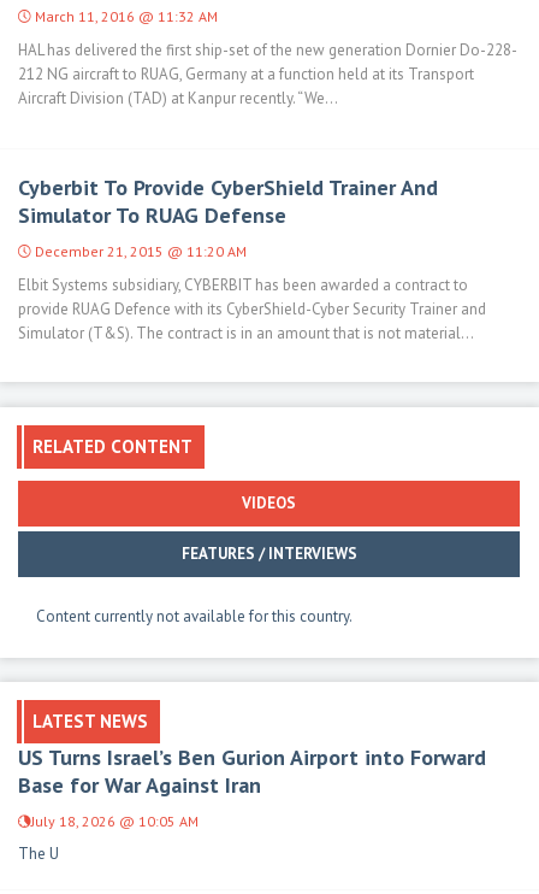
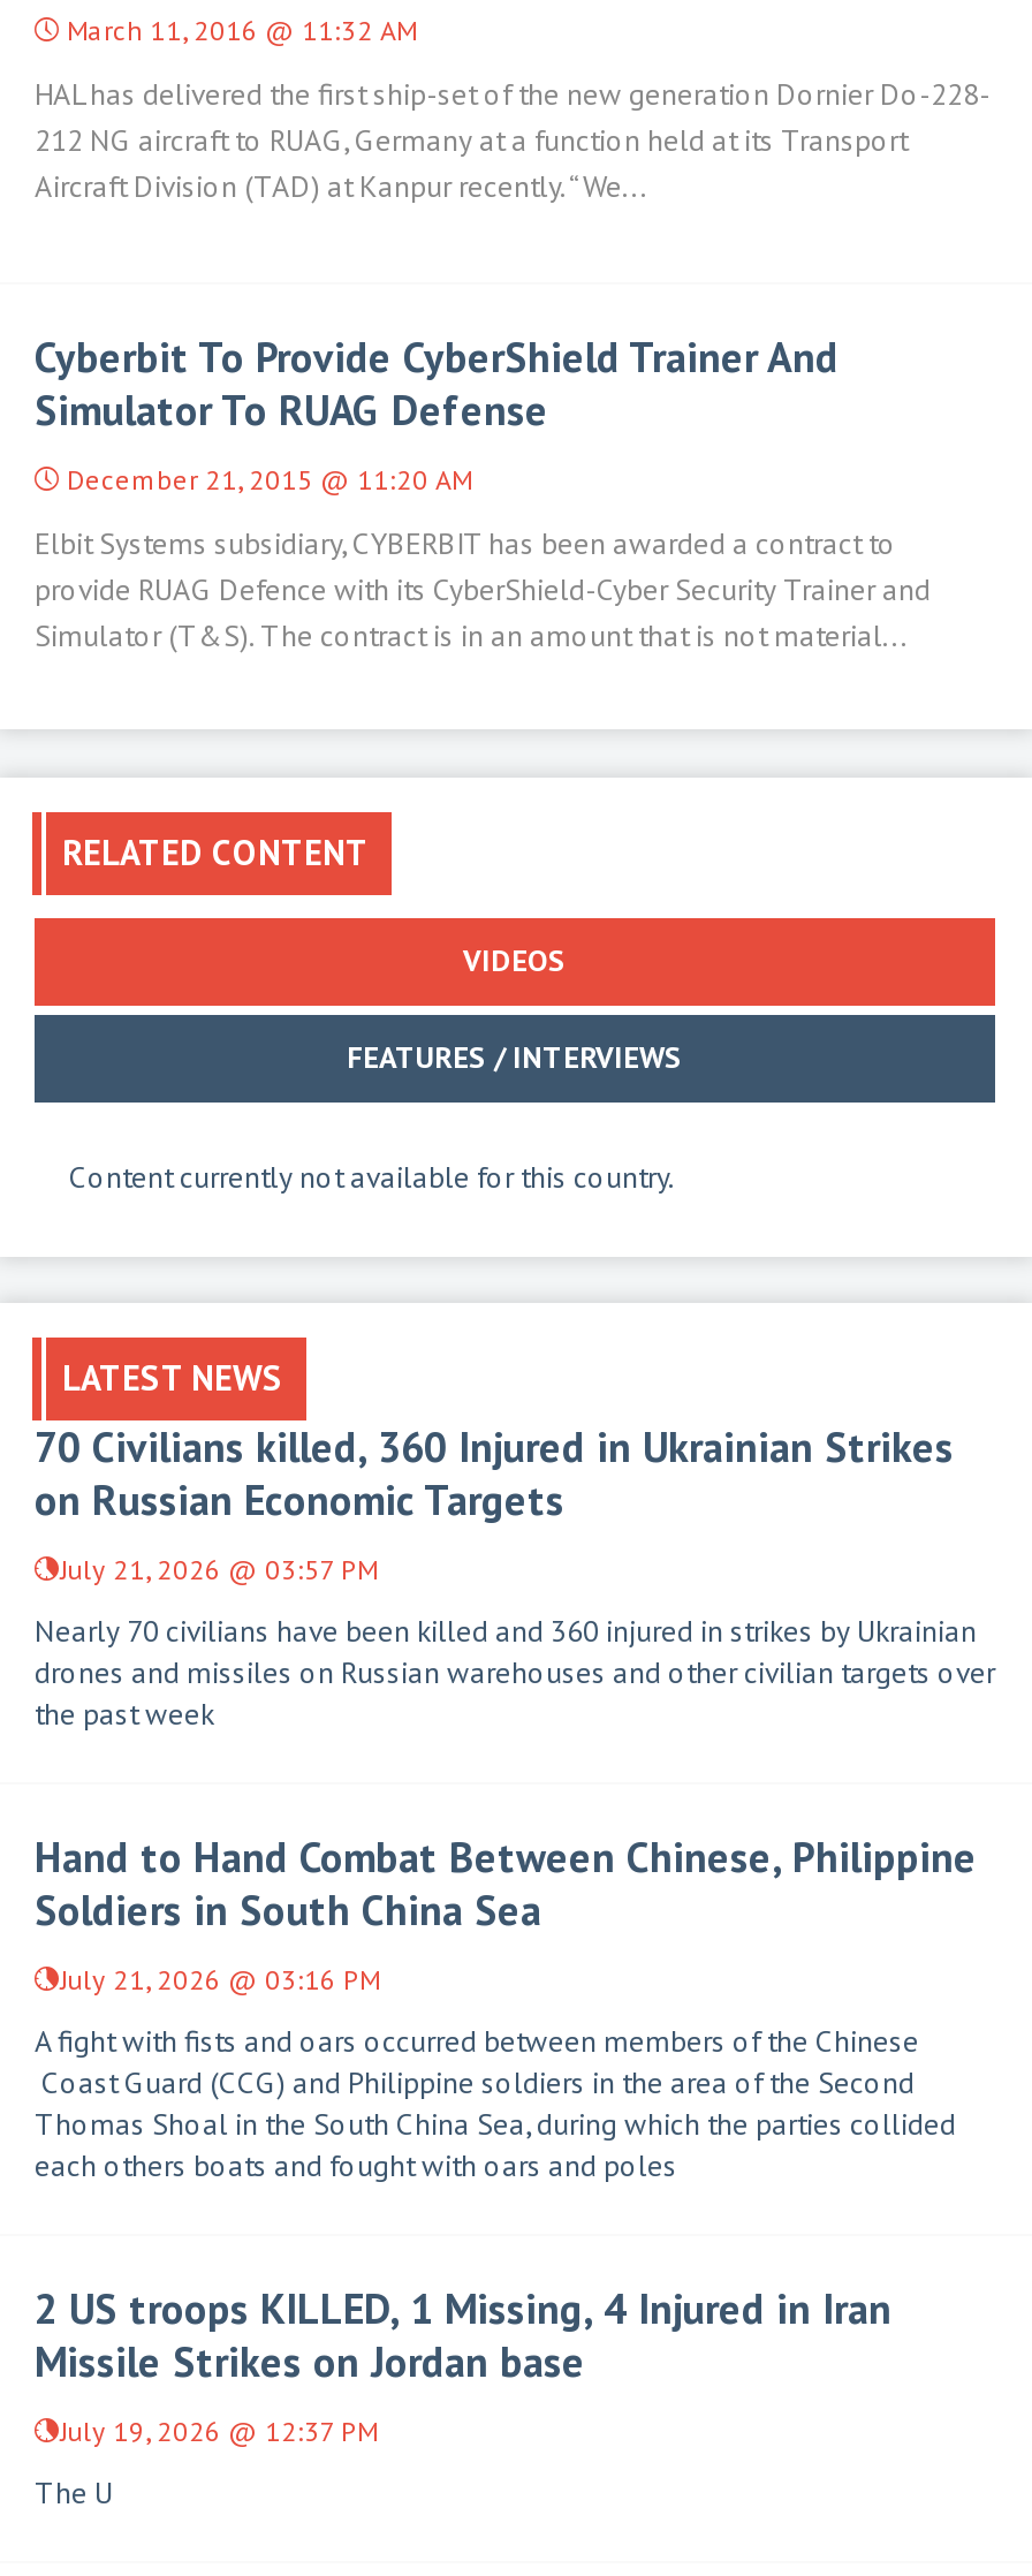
- US Turns Israel’s Ben Gurion Airport into Forward
- Base for War Against Iran
- July 18, 2026 @ 10:05 AM
+ 70 Civilians killed, 360 Injured in Ukrainian Strikes
+ on Russian Economic Targets
+ July 21, 2026 @ 03:57 PM
+ Nearly 70 civilians have been killed and 360 injured in strikes by Ukrainian
+ drones and missiles on Russian warehouses and other civilian targets over
+ the past week
+ Hand to Hand Combat Between Chinese, Philippine
+ Soldiers in South China Sea
+ July 21, 2026 @ 03:16 PM
+ A fight with fists and oars occurred between members of the Chinese
+ Coast Guard (CCG) and Philippine soldiers in the area of the Second
+ Thomas Shoal in the South China Sea, during which the parties collided
+ each others boats and fought with oars and poles
+ 2 US troops KILLED, 1 Missing, 4 Injured in Iran
+ Missile Strikes on Jordan base
+ July 19, 2026 @ 12:37 PM
